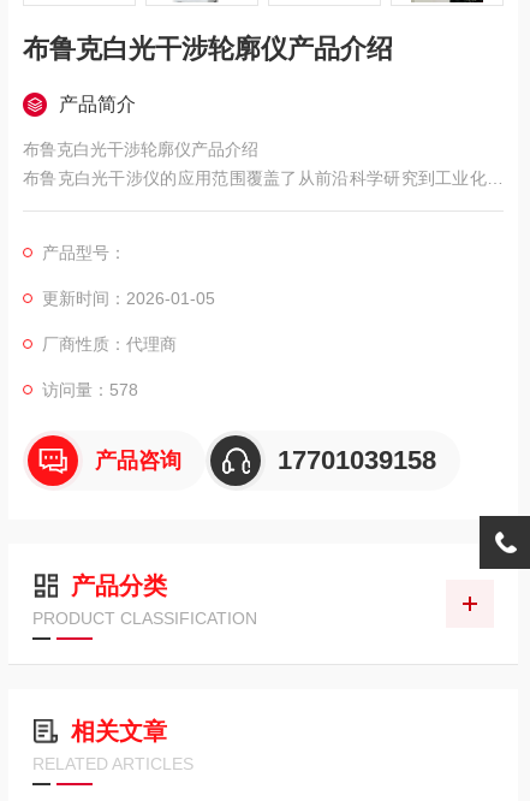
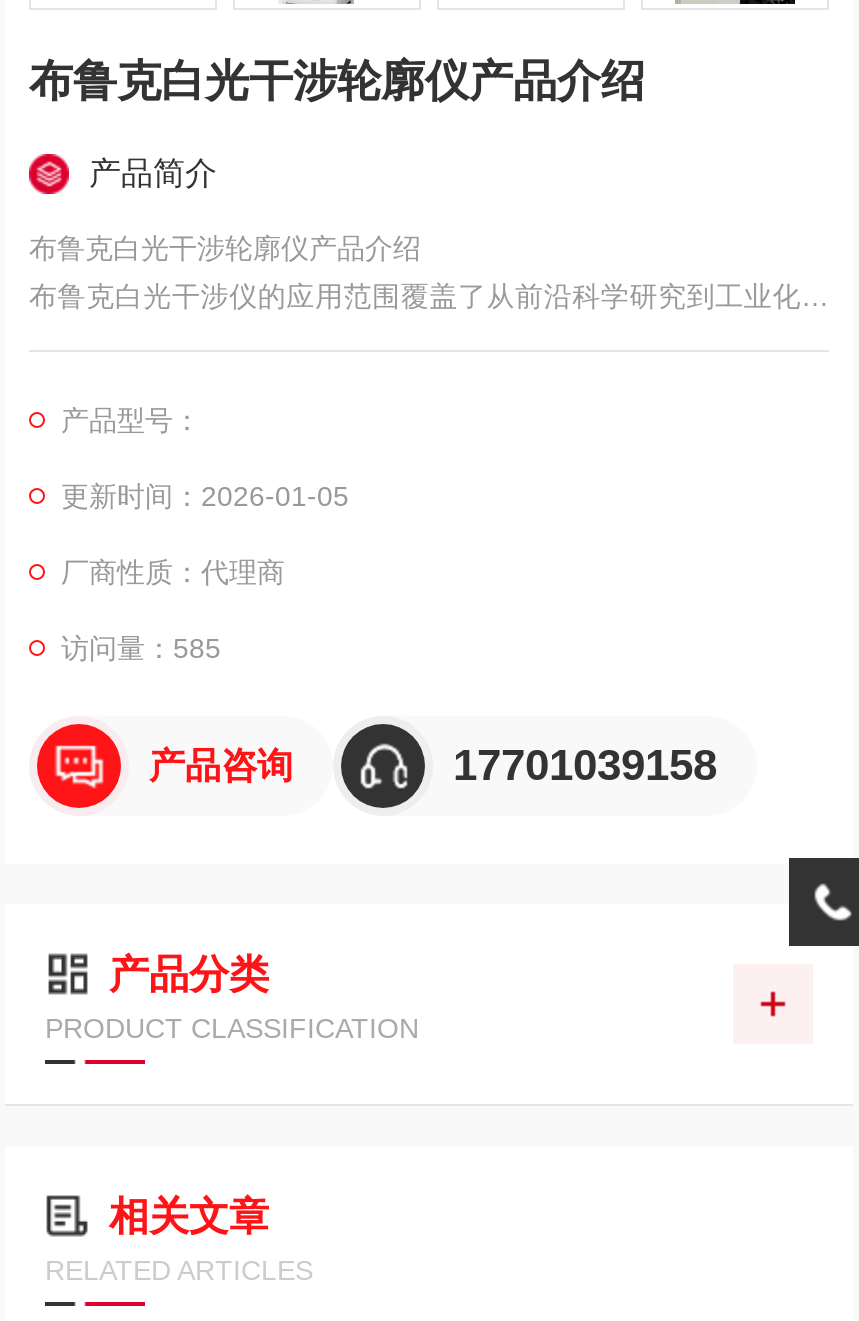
- 访问量：578
+ 访问量：585
